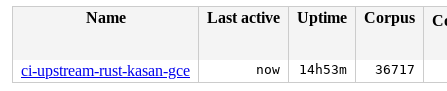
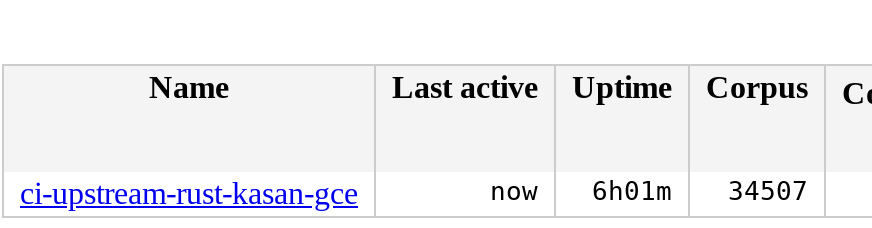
- 14h53m
- 36717
+ 6h01m
+ 34507
